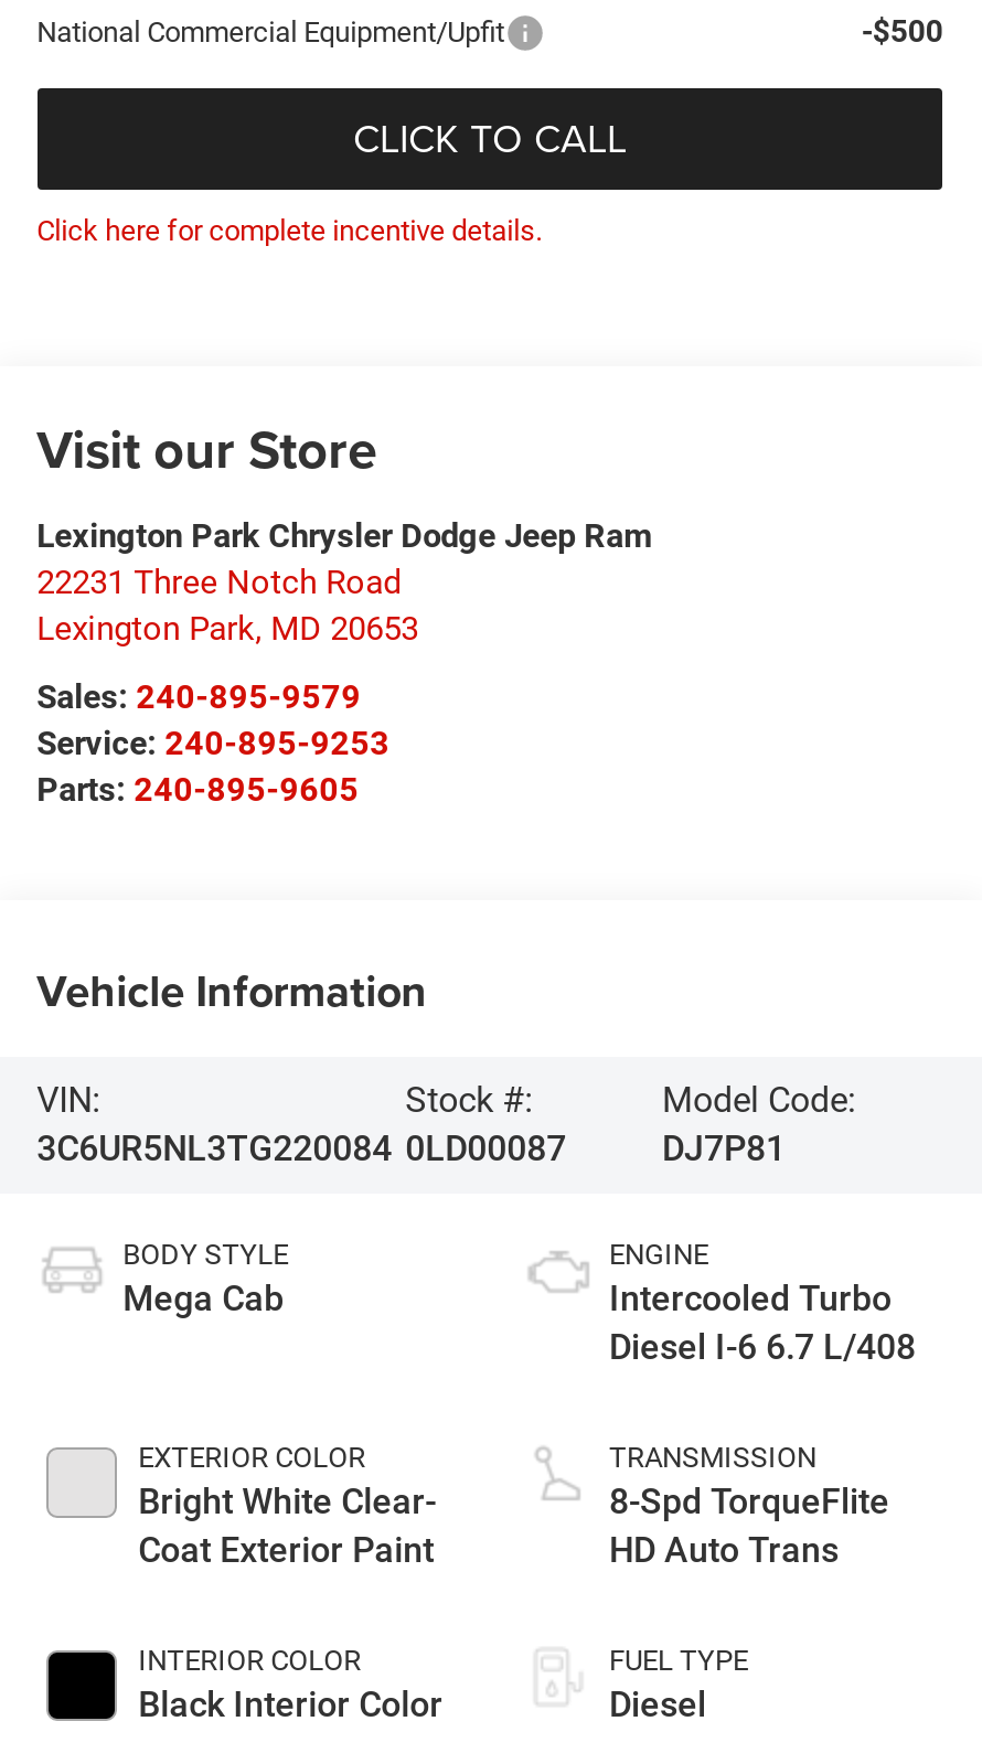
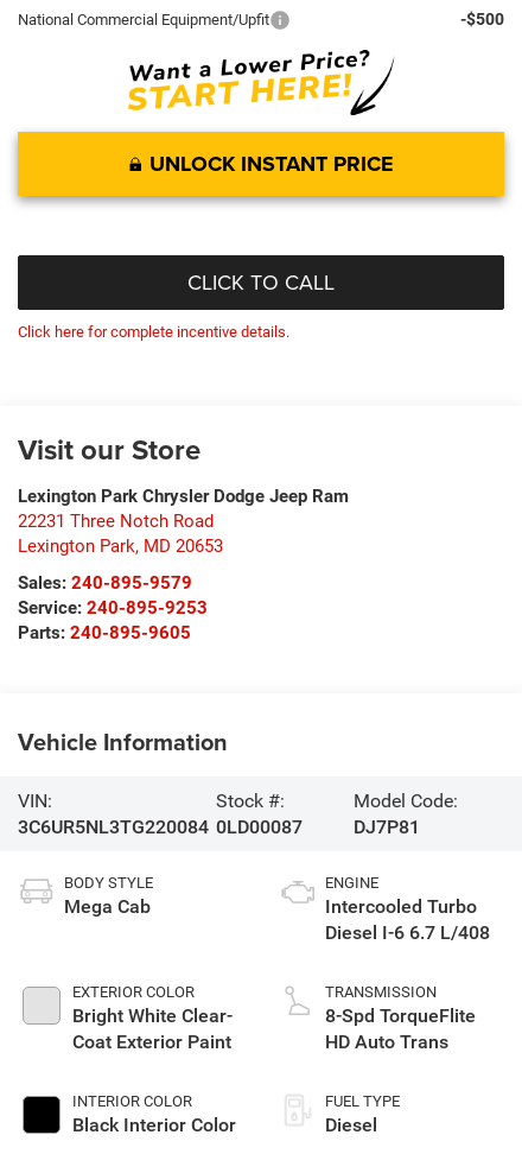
+ [image]
+ UNLOCK INSTANT PRICE
